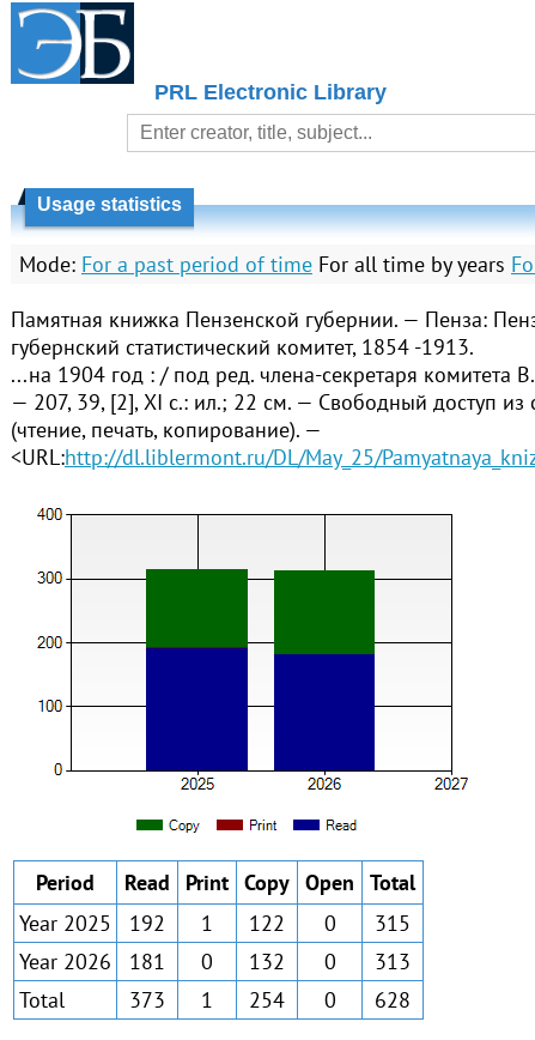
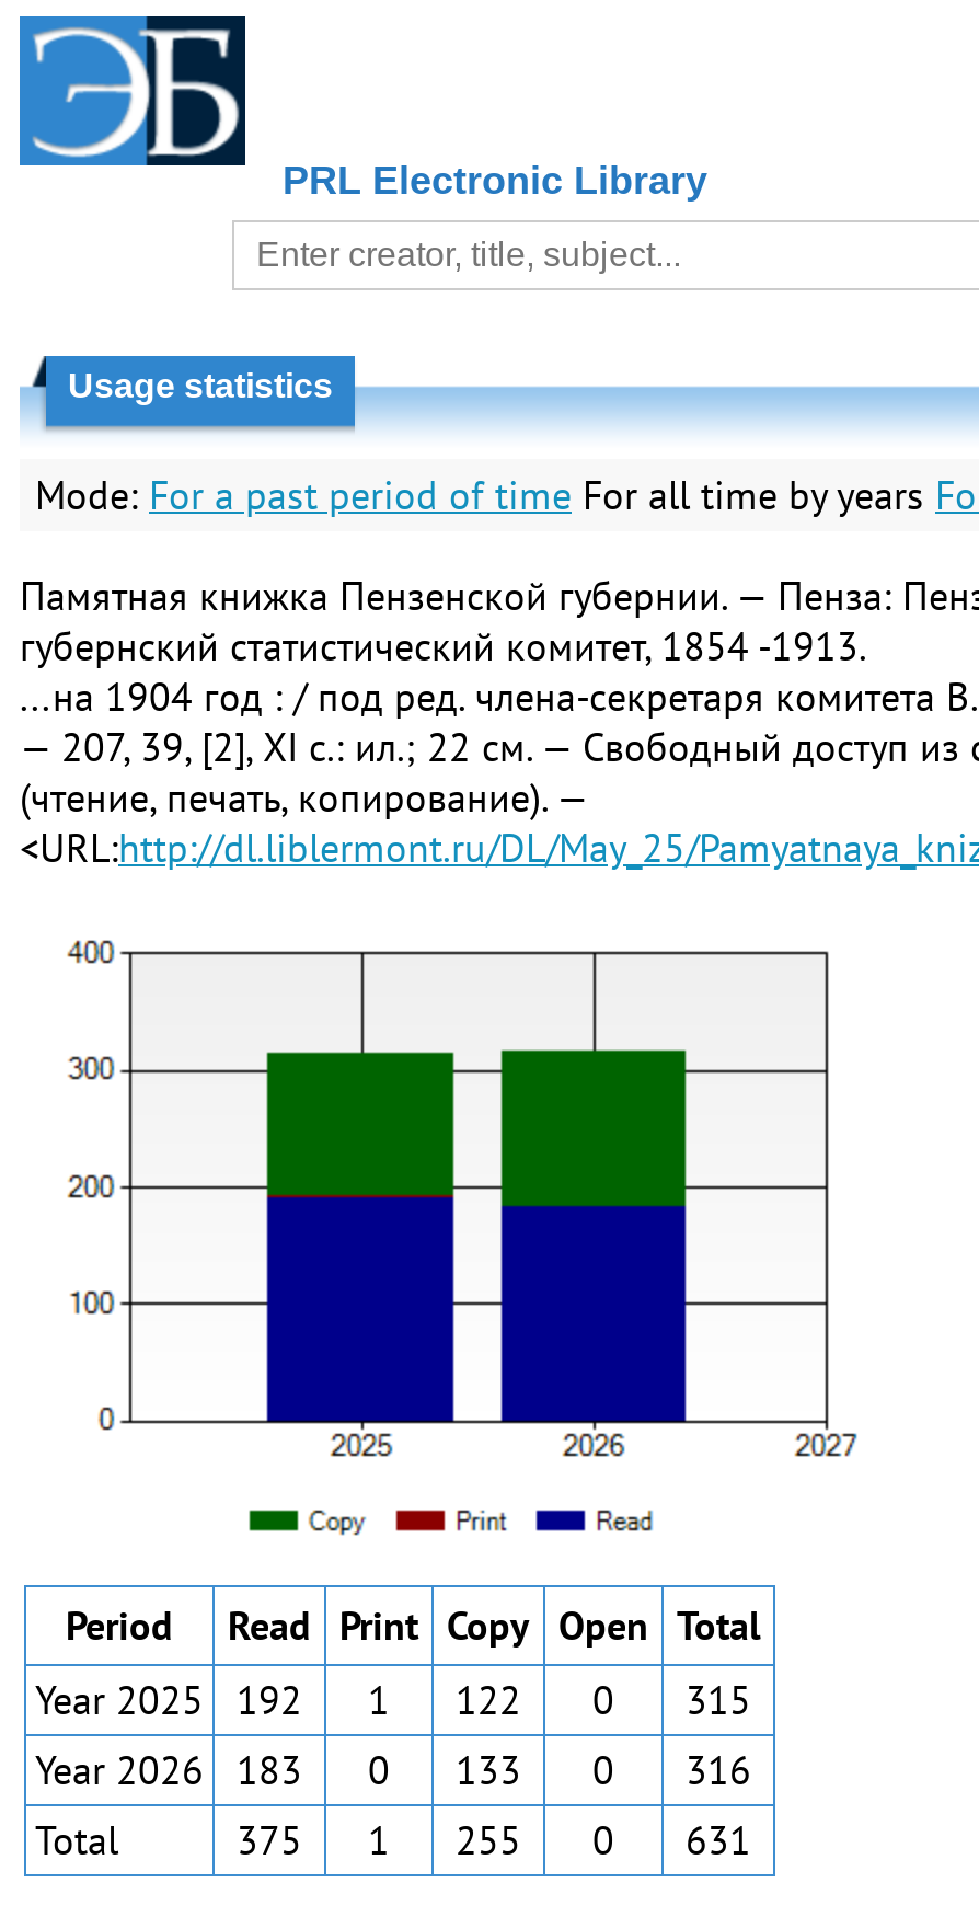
- 181
+ 183

- 132
+ 133

- 313
+ 316

- 373
+ 375

- 254
+ 255

- 628
+ 631
